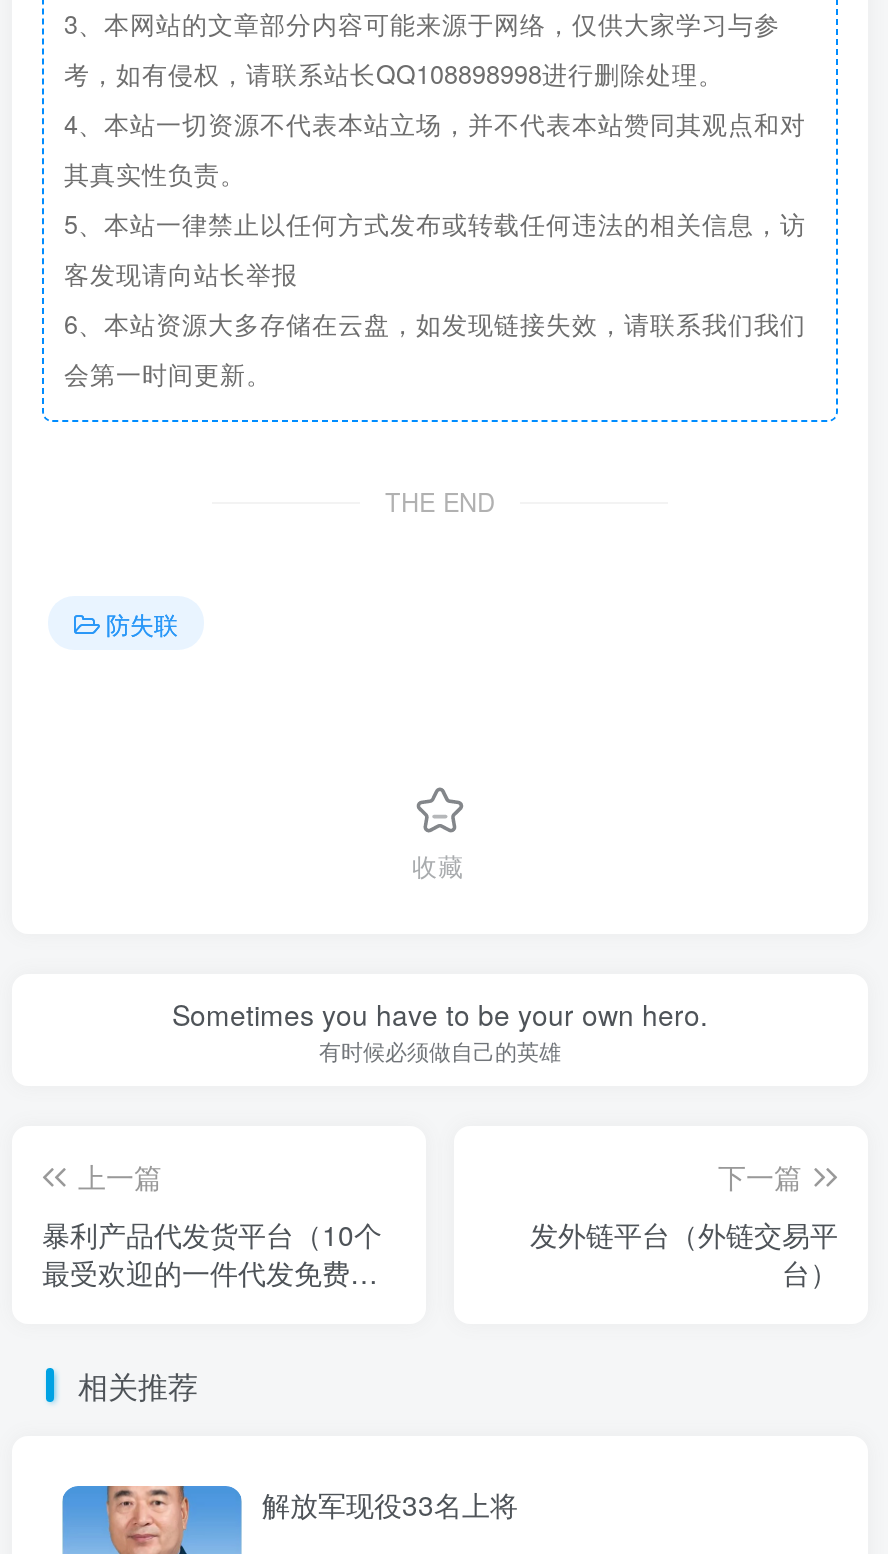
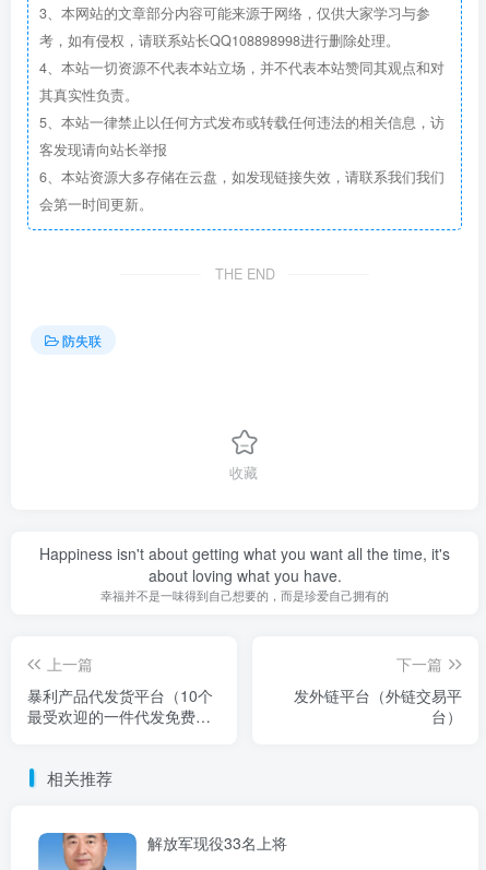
- Sometimes you have to be your own hero.
- 有时候必须做自己的英雄
+ Happiness isn't about getting what you want all the time, it's
+ about loving what you have.
+ 幸福并不是一味得到自己想要的，而是珍爱自己拥有的
